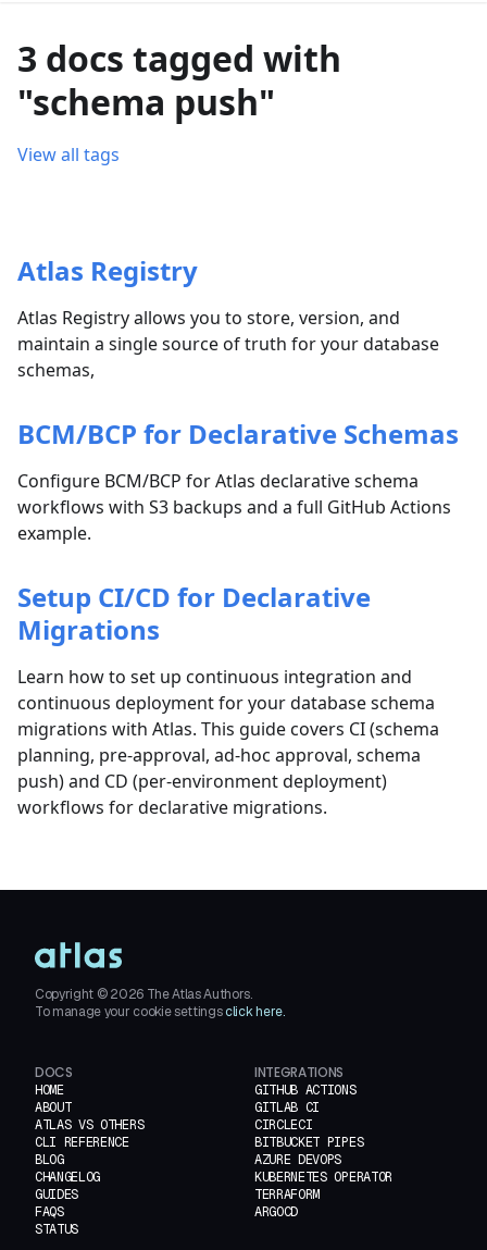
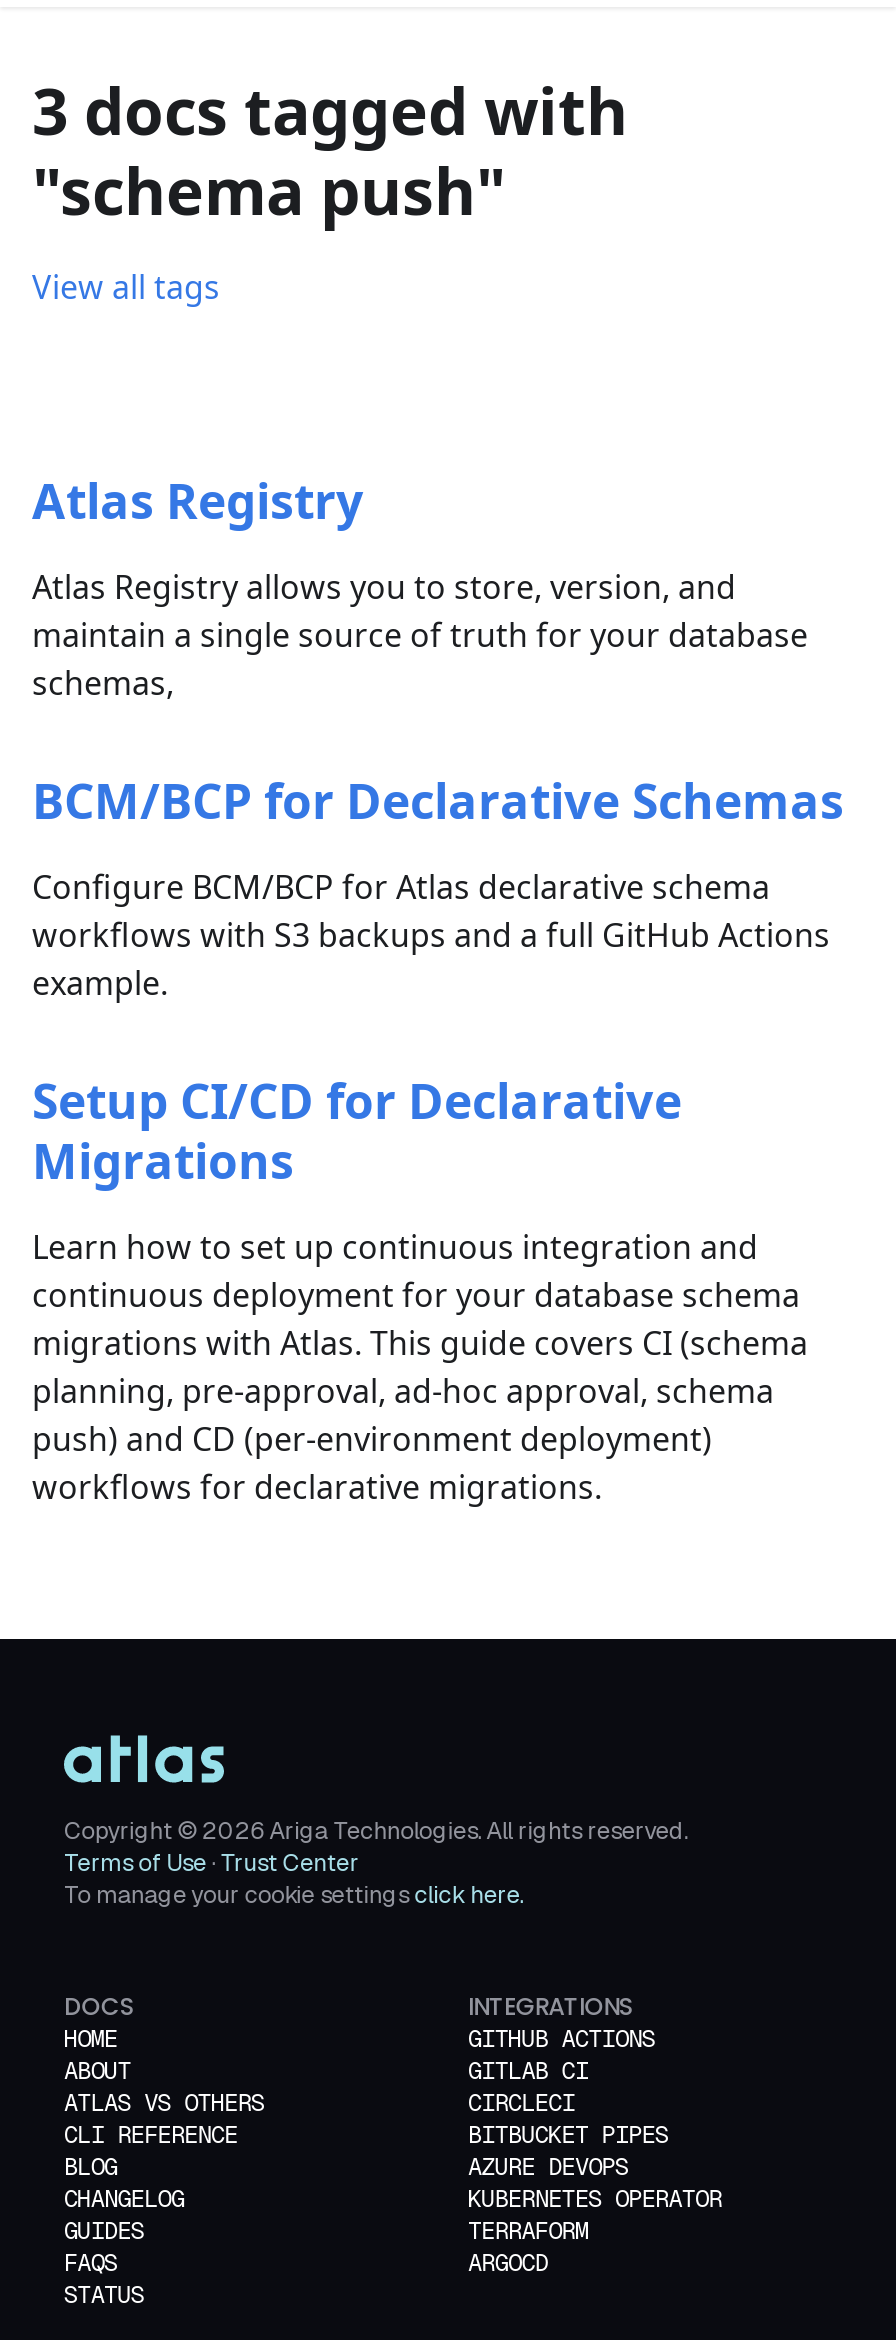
- Copyright © 2026 The Atlas Authors.
+ Copyright © 2026 Ariga Technologies. All rights reserved.
+ Terms of Use · Trust Center
